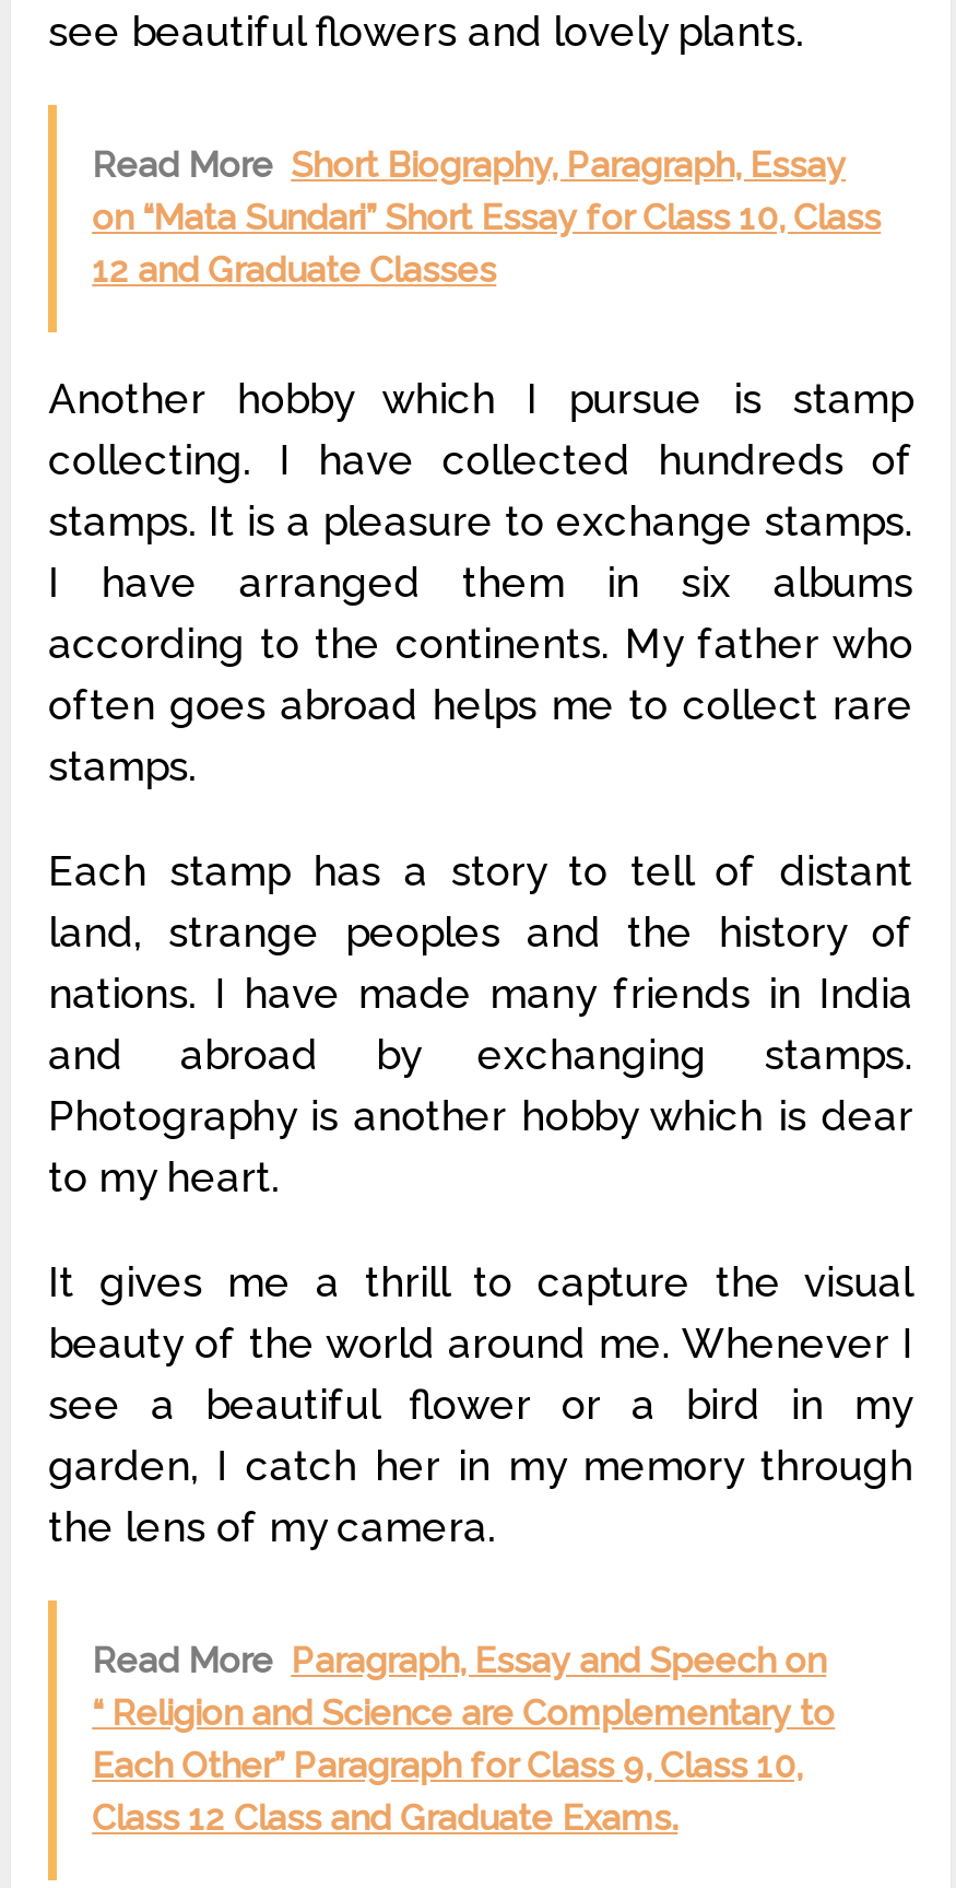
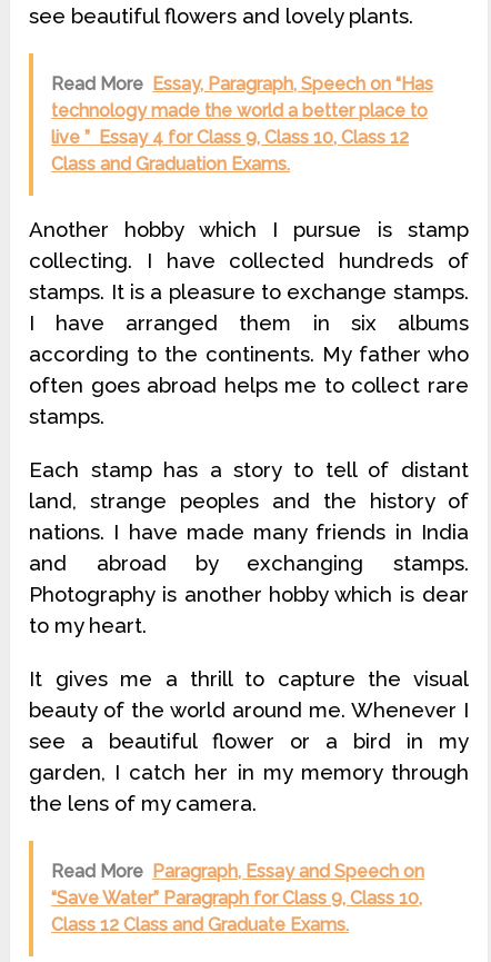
- Read More Short Biography, Paragraph, Essay
- on “Mata Sundari” Short Essay for Class 10, Class
- 12 and Graduate Classes
+ Read More Essay, Paragraph, Speech on “Has
+ technology made the world a better place to
+ live ” Essay 4 for Class 9, Class 10, Class 12
+ Class and Graduation Exams.

moved down: Another hobby which I pursue is stamp | collecting. I have collected hundreds of | stamps. It is a pleasure to exchange stamps. | ... | the lens of my camera. | Read More Paragraph, Essay and Speech on

- “ Religion and Science are Complementary to
- Each Other” Paragraph for Class 9, Class 10,
+ “Save Water” Paragraph for Class 9, Class 10,
